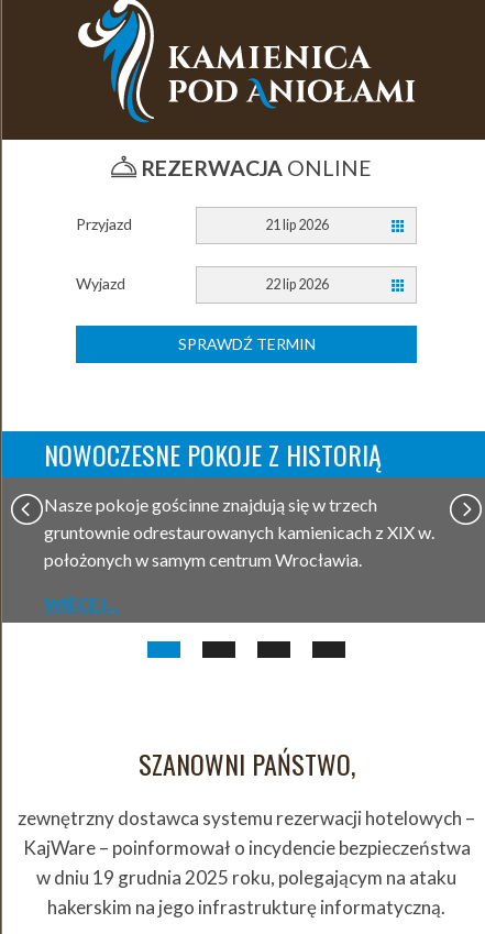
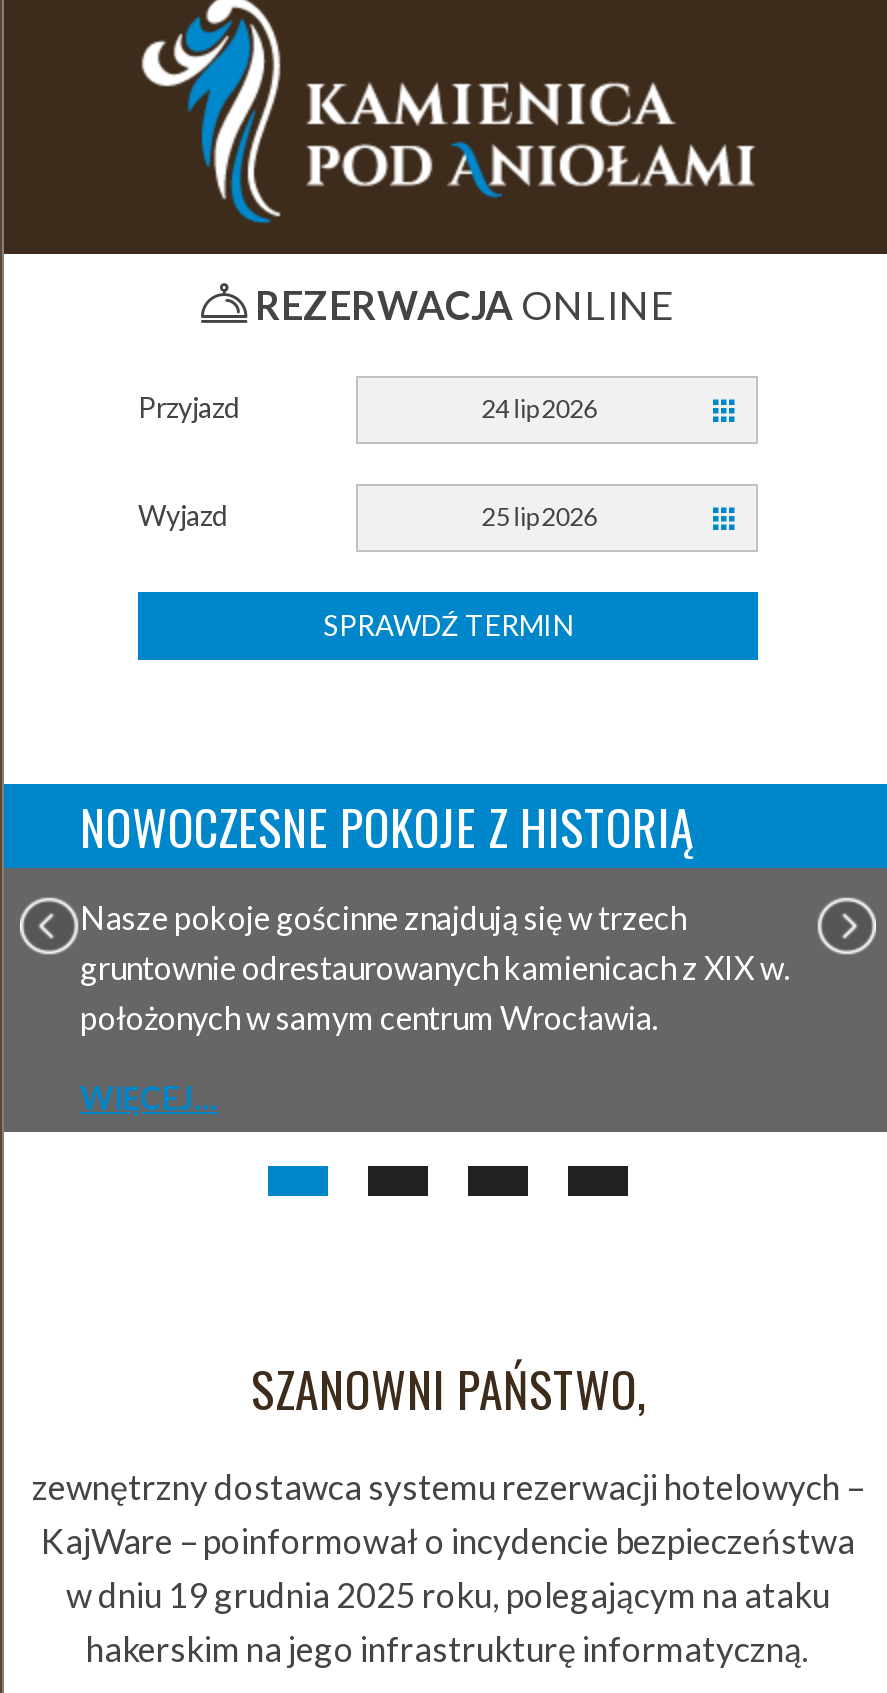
- 21 lip 2026
+ 24 lip 2026

- 22 lip 2026
+ 25 lip 2026
